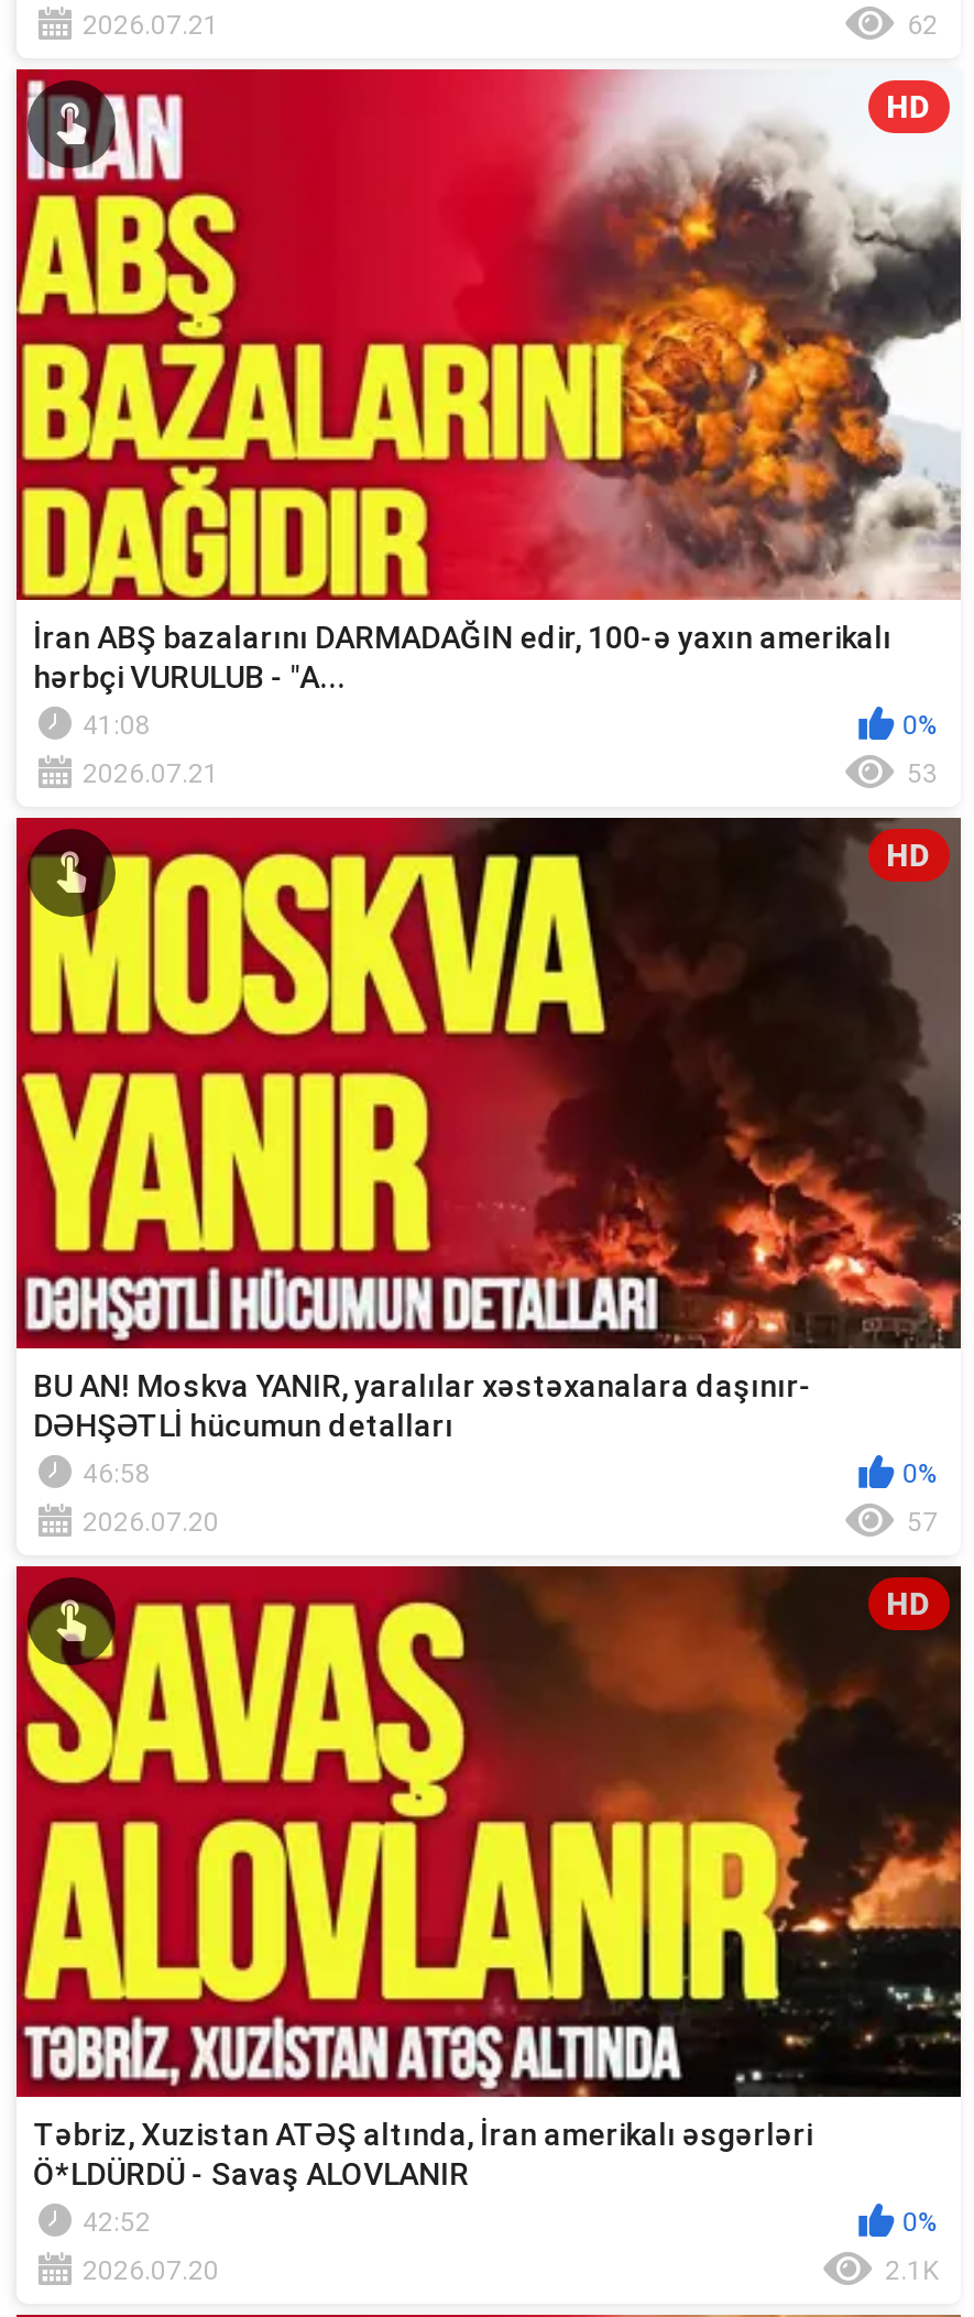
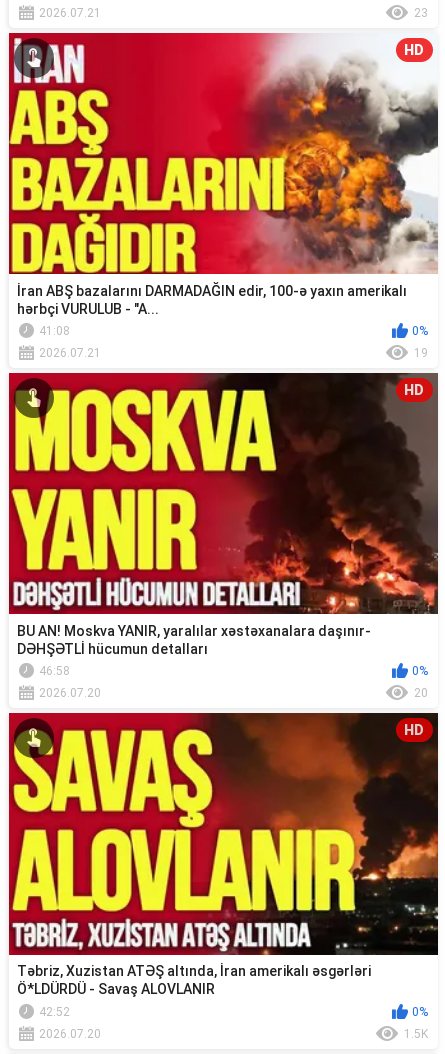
- 62
+ 23

- 53
+ 19

- 57
+ 20

- 2.1K
+ 1.5K
